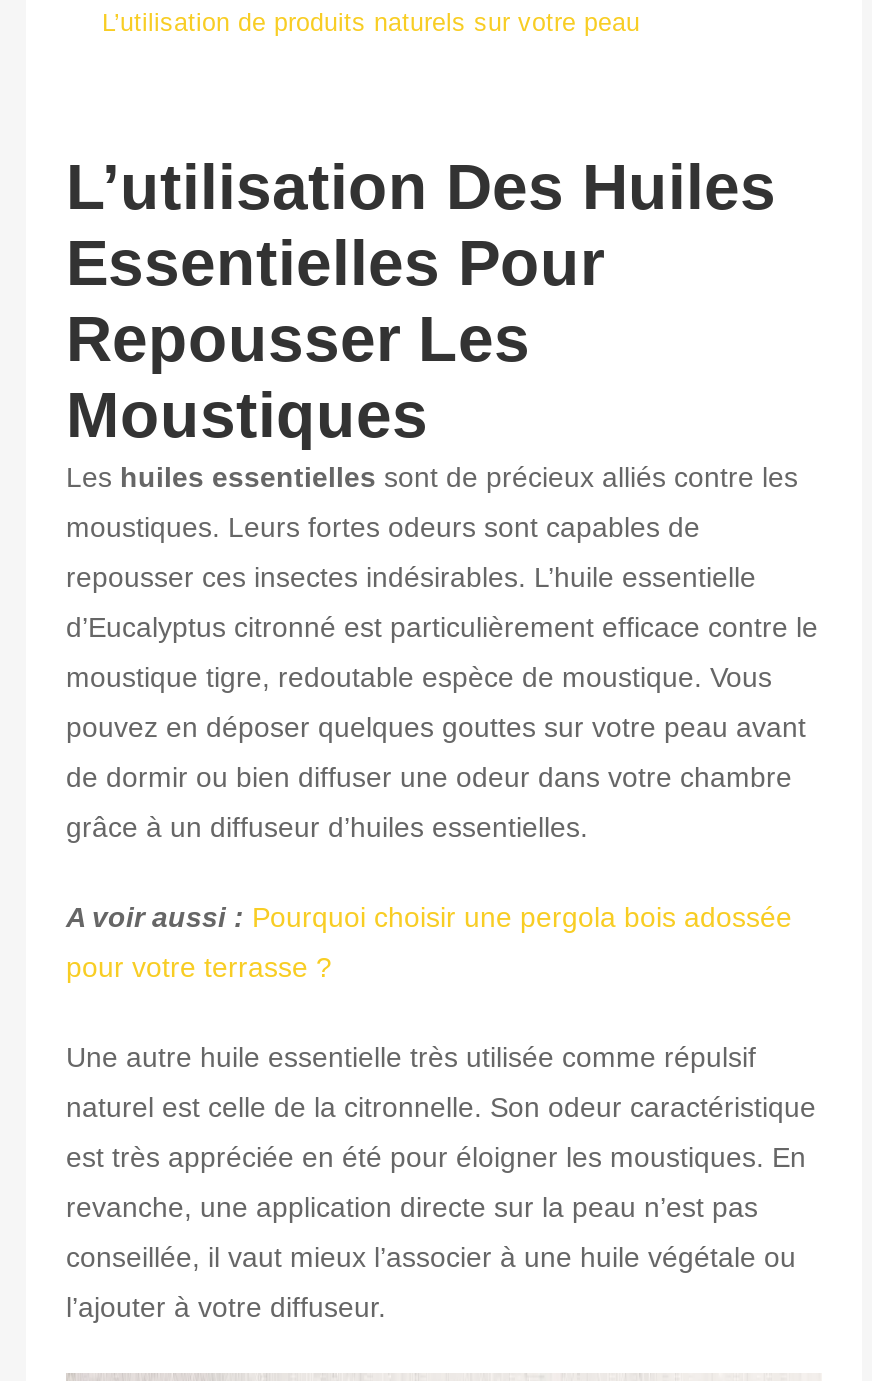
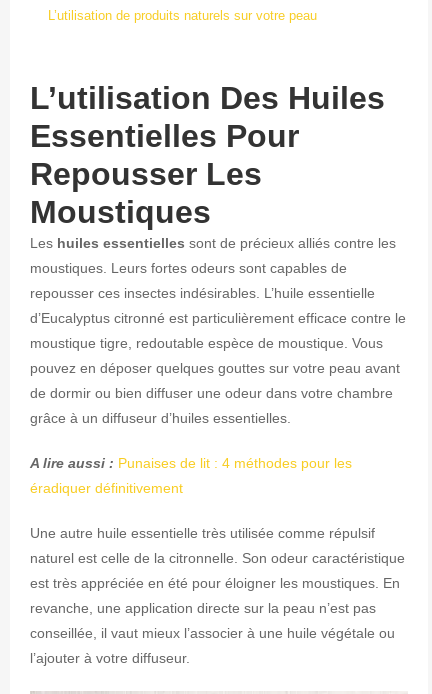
- A voir aussi : Pourquoi choisir une pergola bois adossée
+ A lire aussi : Punaises de lit : 4 méthodes pour les

- pour votre terrasse ?
+ éradiquer définitivement
